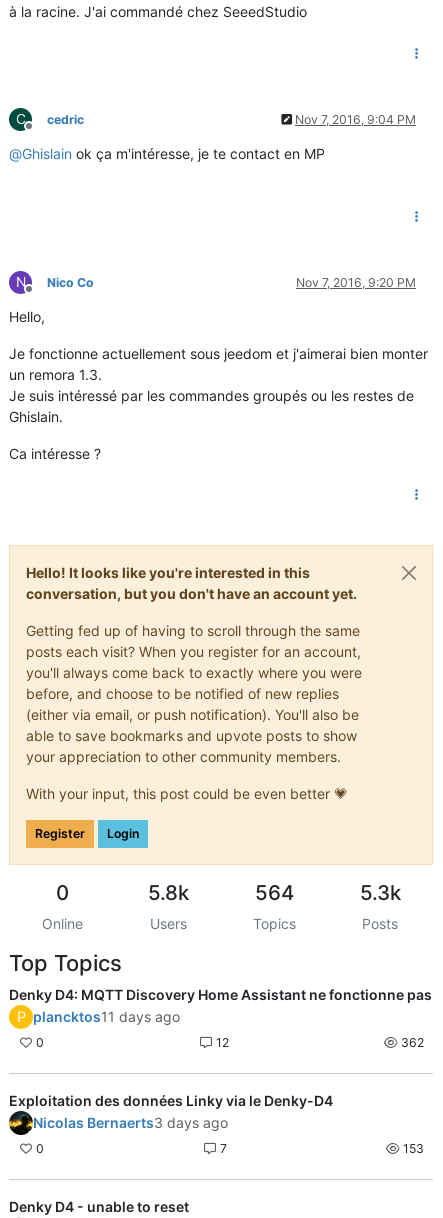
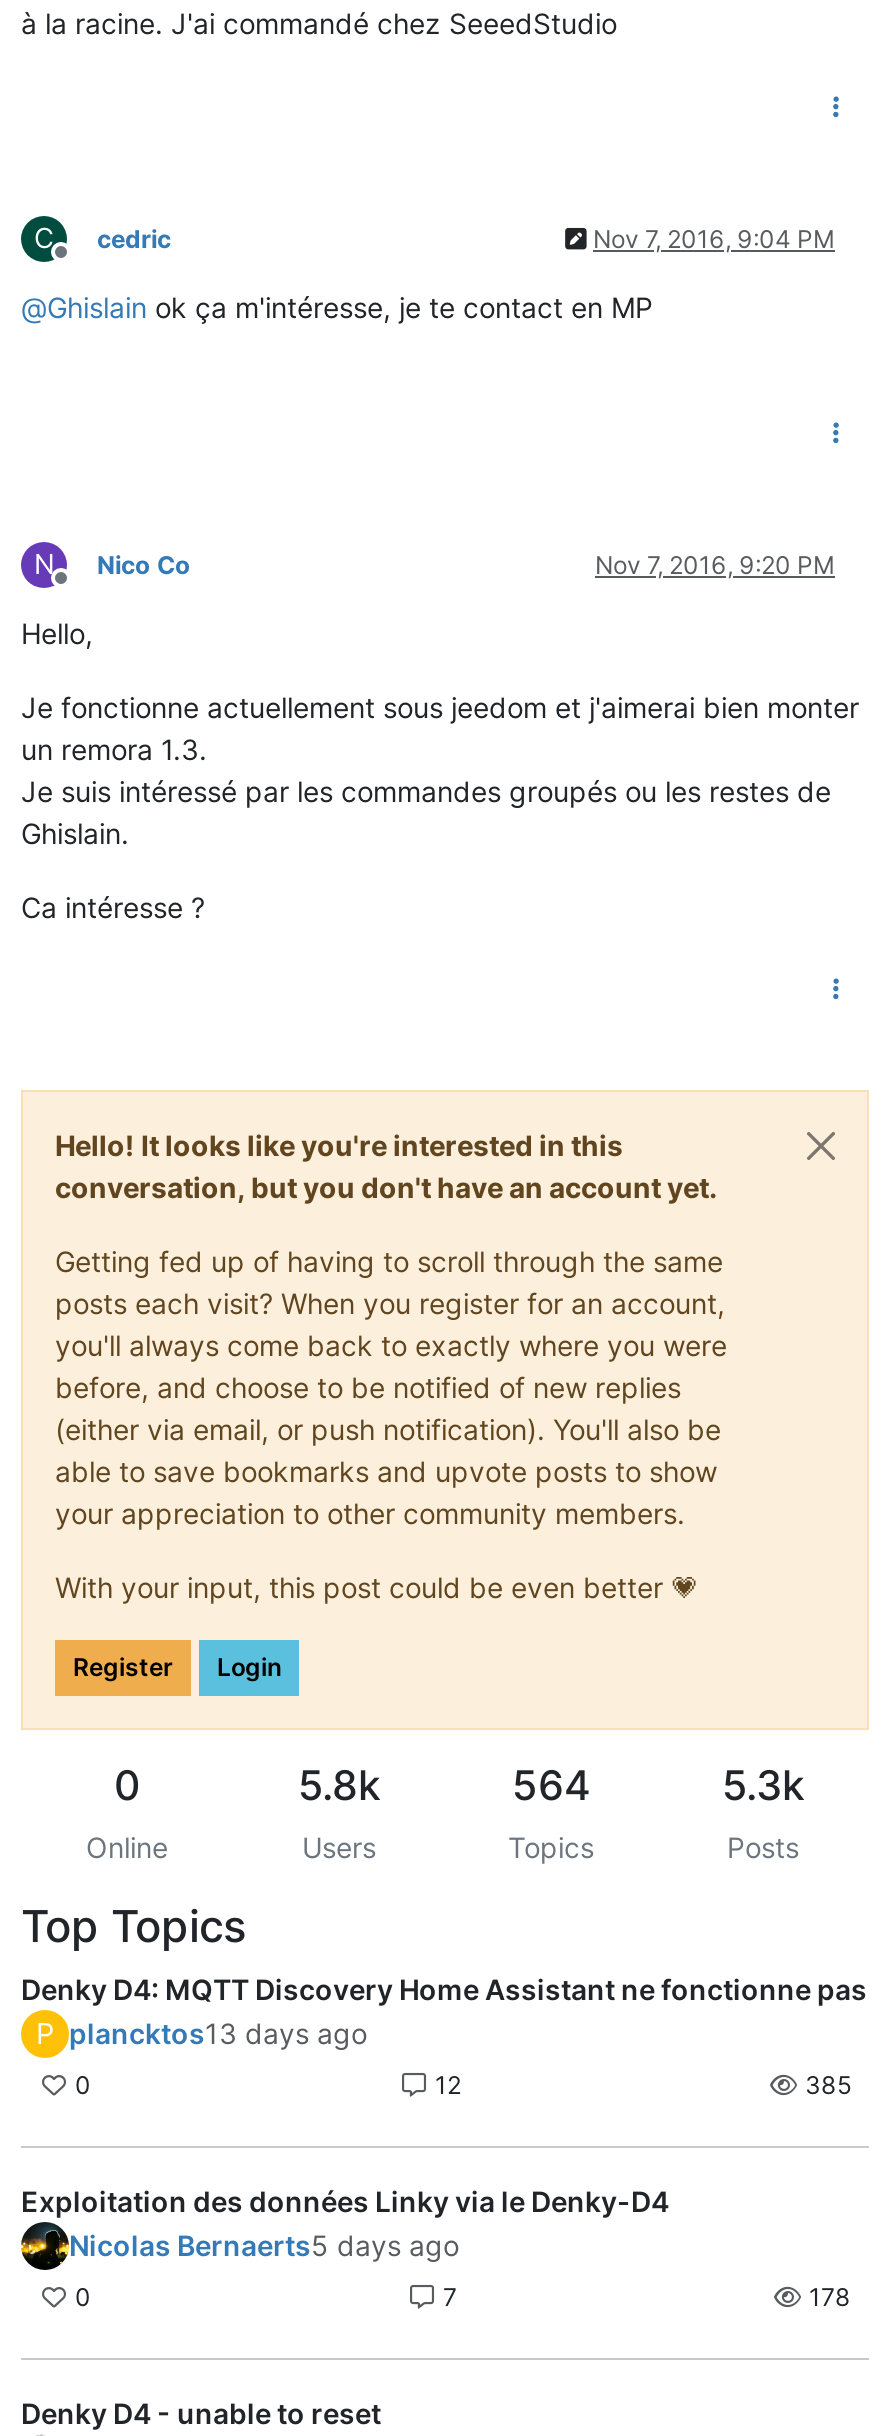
- P plancktos11 days ago
+ P plancktos13 days ago

- 362
+ 385

- Nicolas Bernaerts3 days ago
+ Nicolas Bernaerts5 days ago

- 153
+ 178
